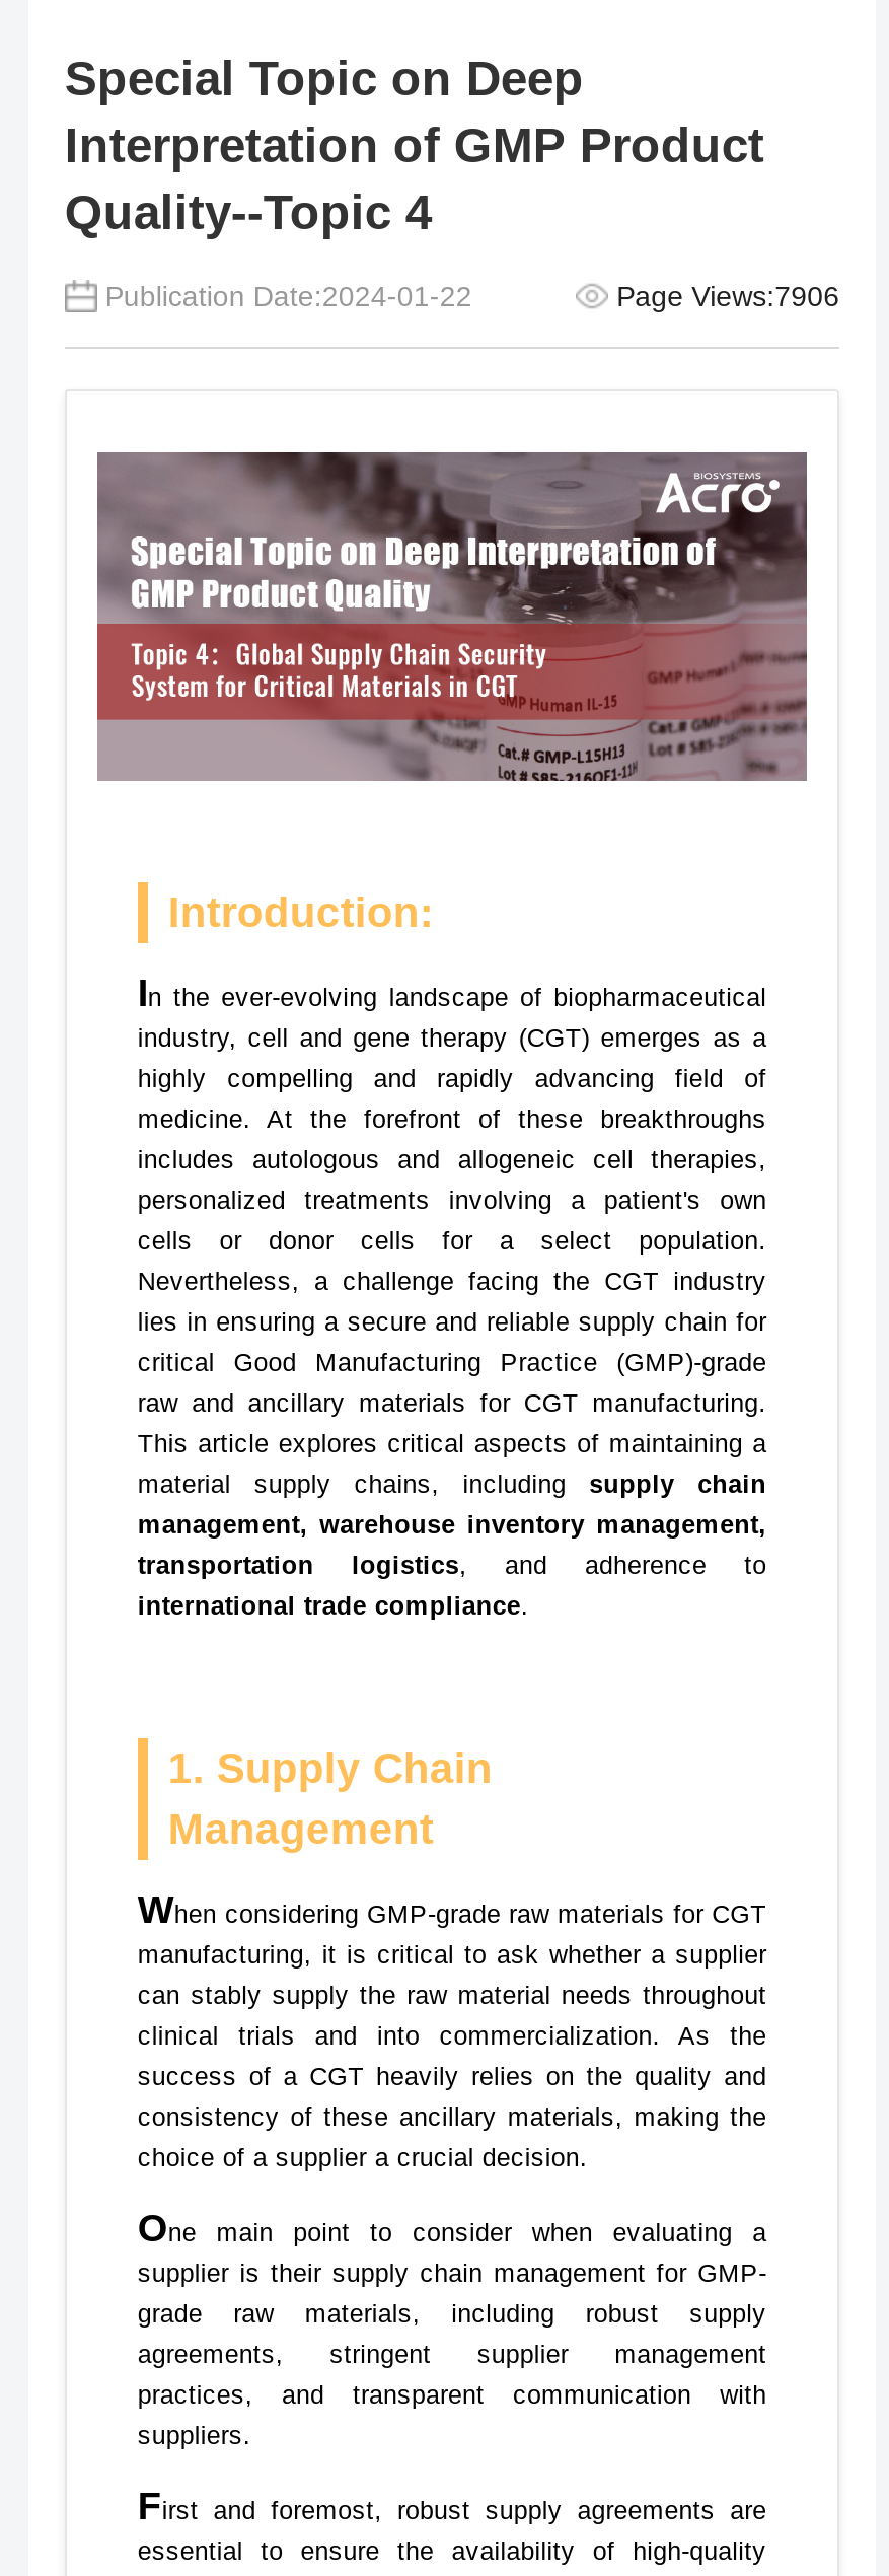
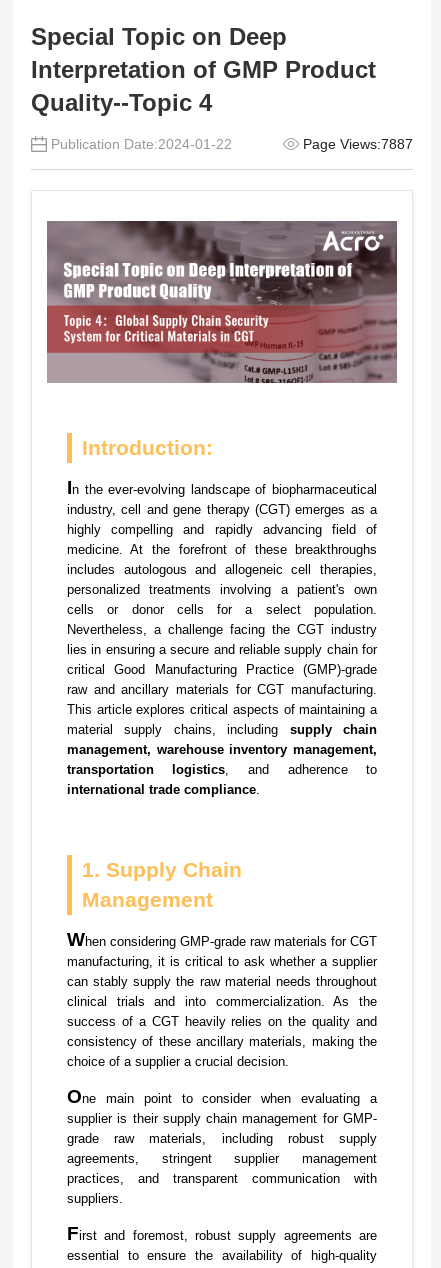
- Page Views:7906
+ Page Views:7887
